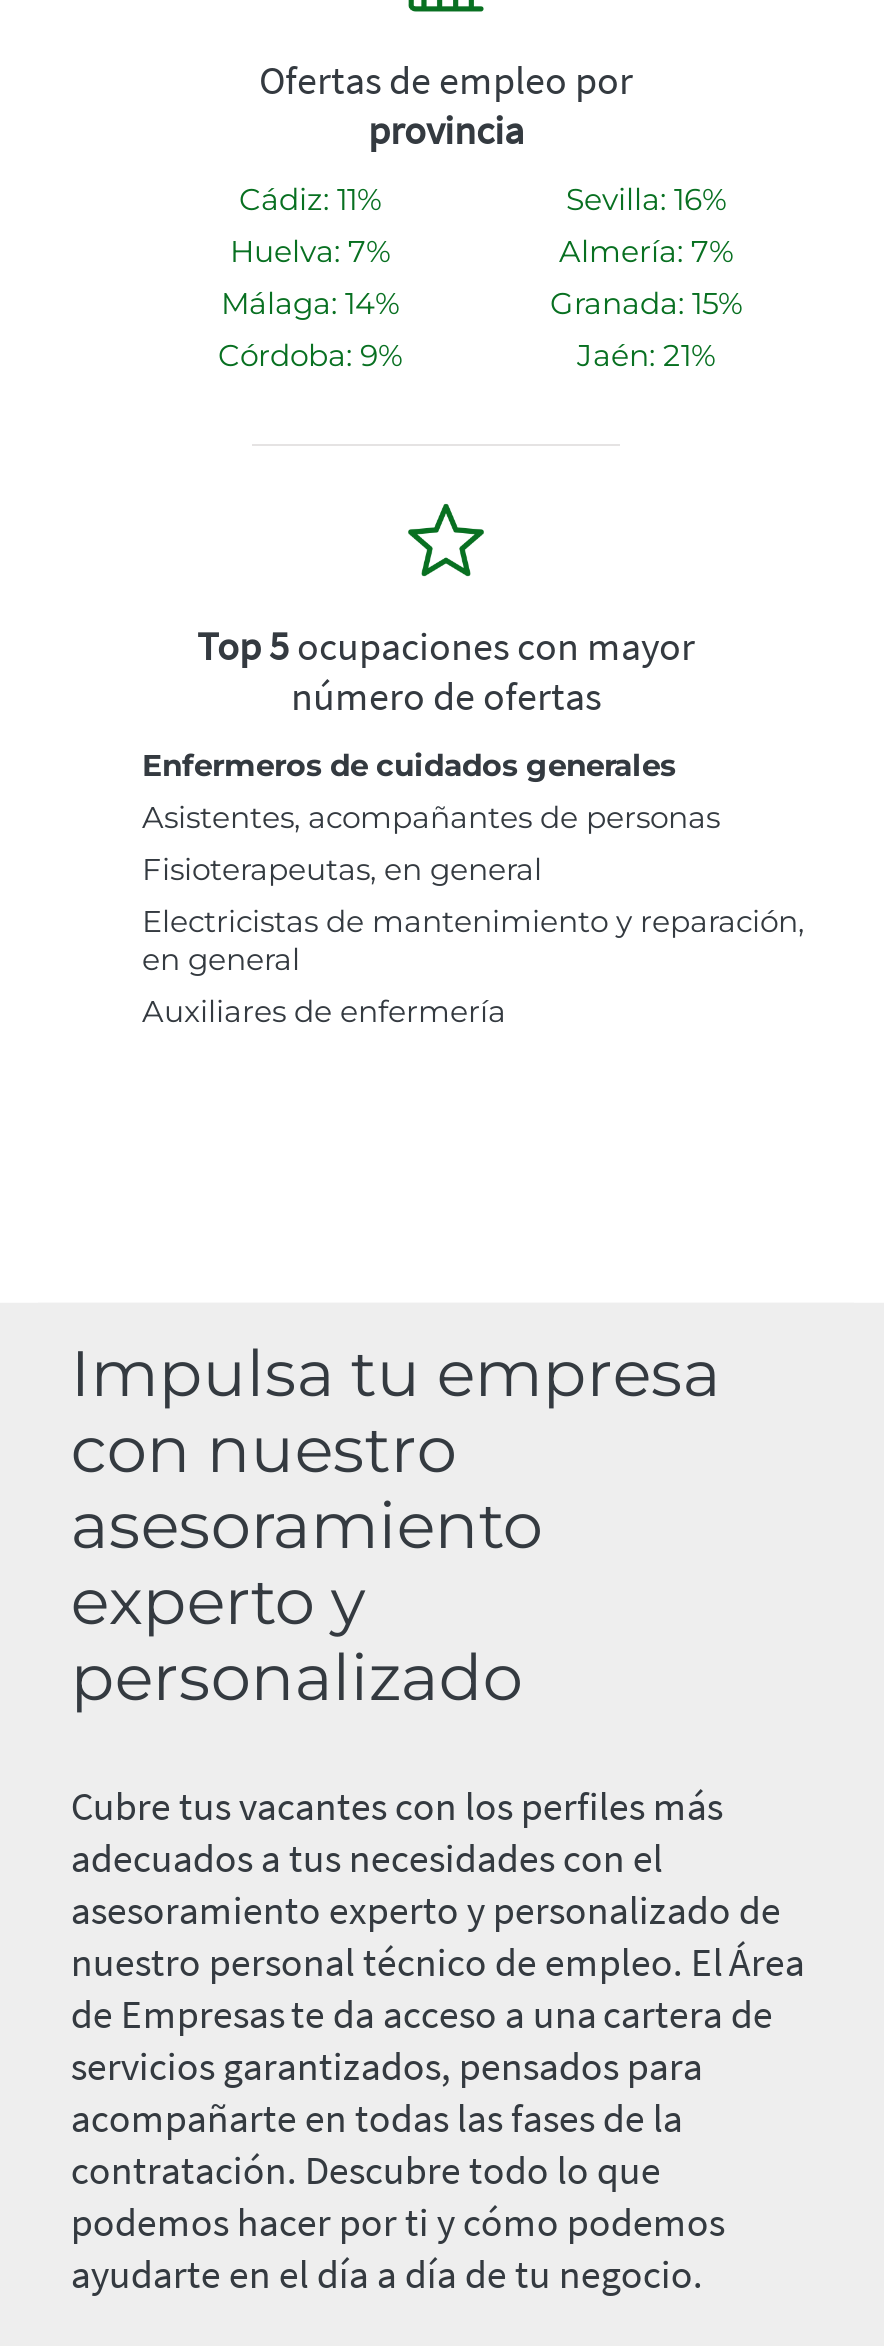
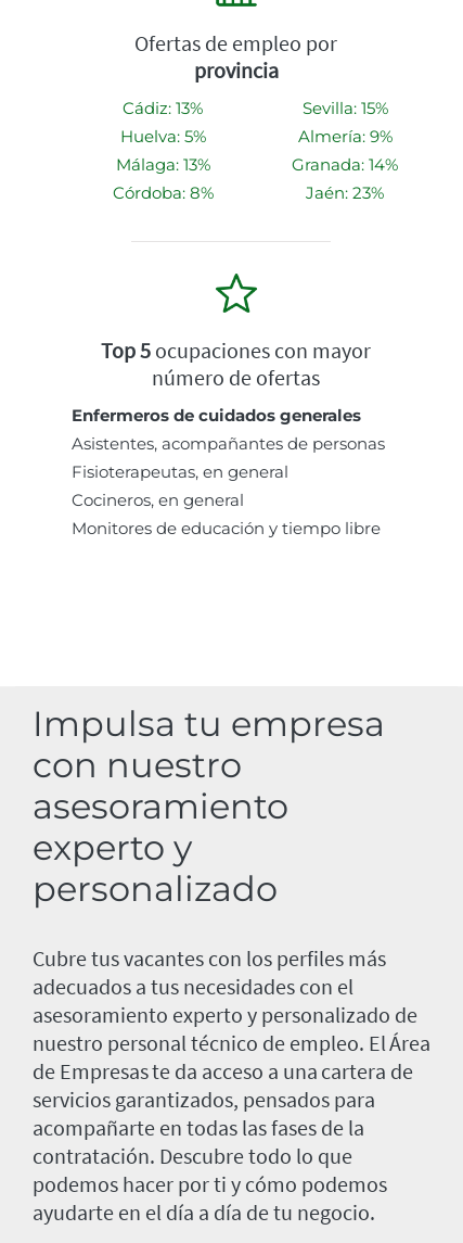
- Cádiz: 11%
+ Cádiz: 13%

- Sevilla: 16%
+ Sevilla: 15%

- Huelva: 7%
+ Huelva: 5%

- Almería: 7%
+ Almería: 9%

- Málaga: 14%
+ Málaga: 13%

- Granada: 15%
+ Granada: 14%

- Córdoba: 9%
+ Córdoba: 8%

- Jaén: 21%
+ Jaén: 23%

- Electricistas de mantenimiento y reparación,
- en general
- Auxiliares de enfermería
+ Cocineros, en general
+ Monitores de educación y tiempo libre
